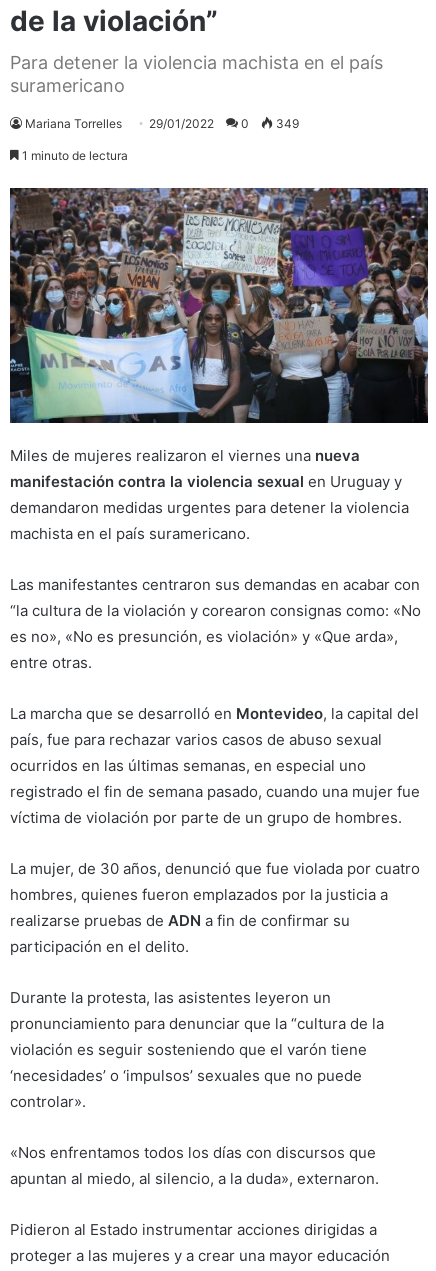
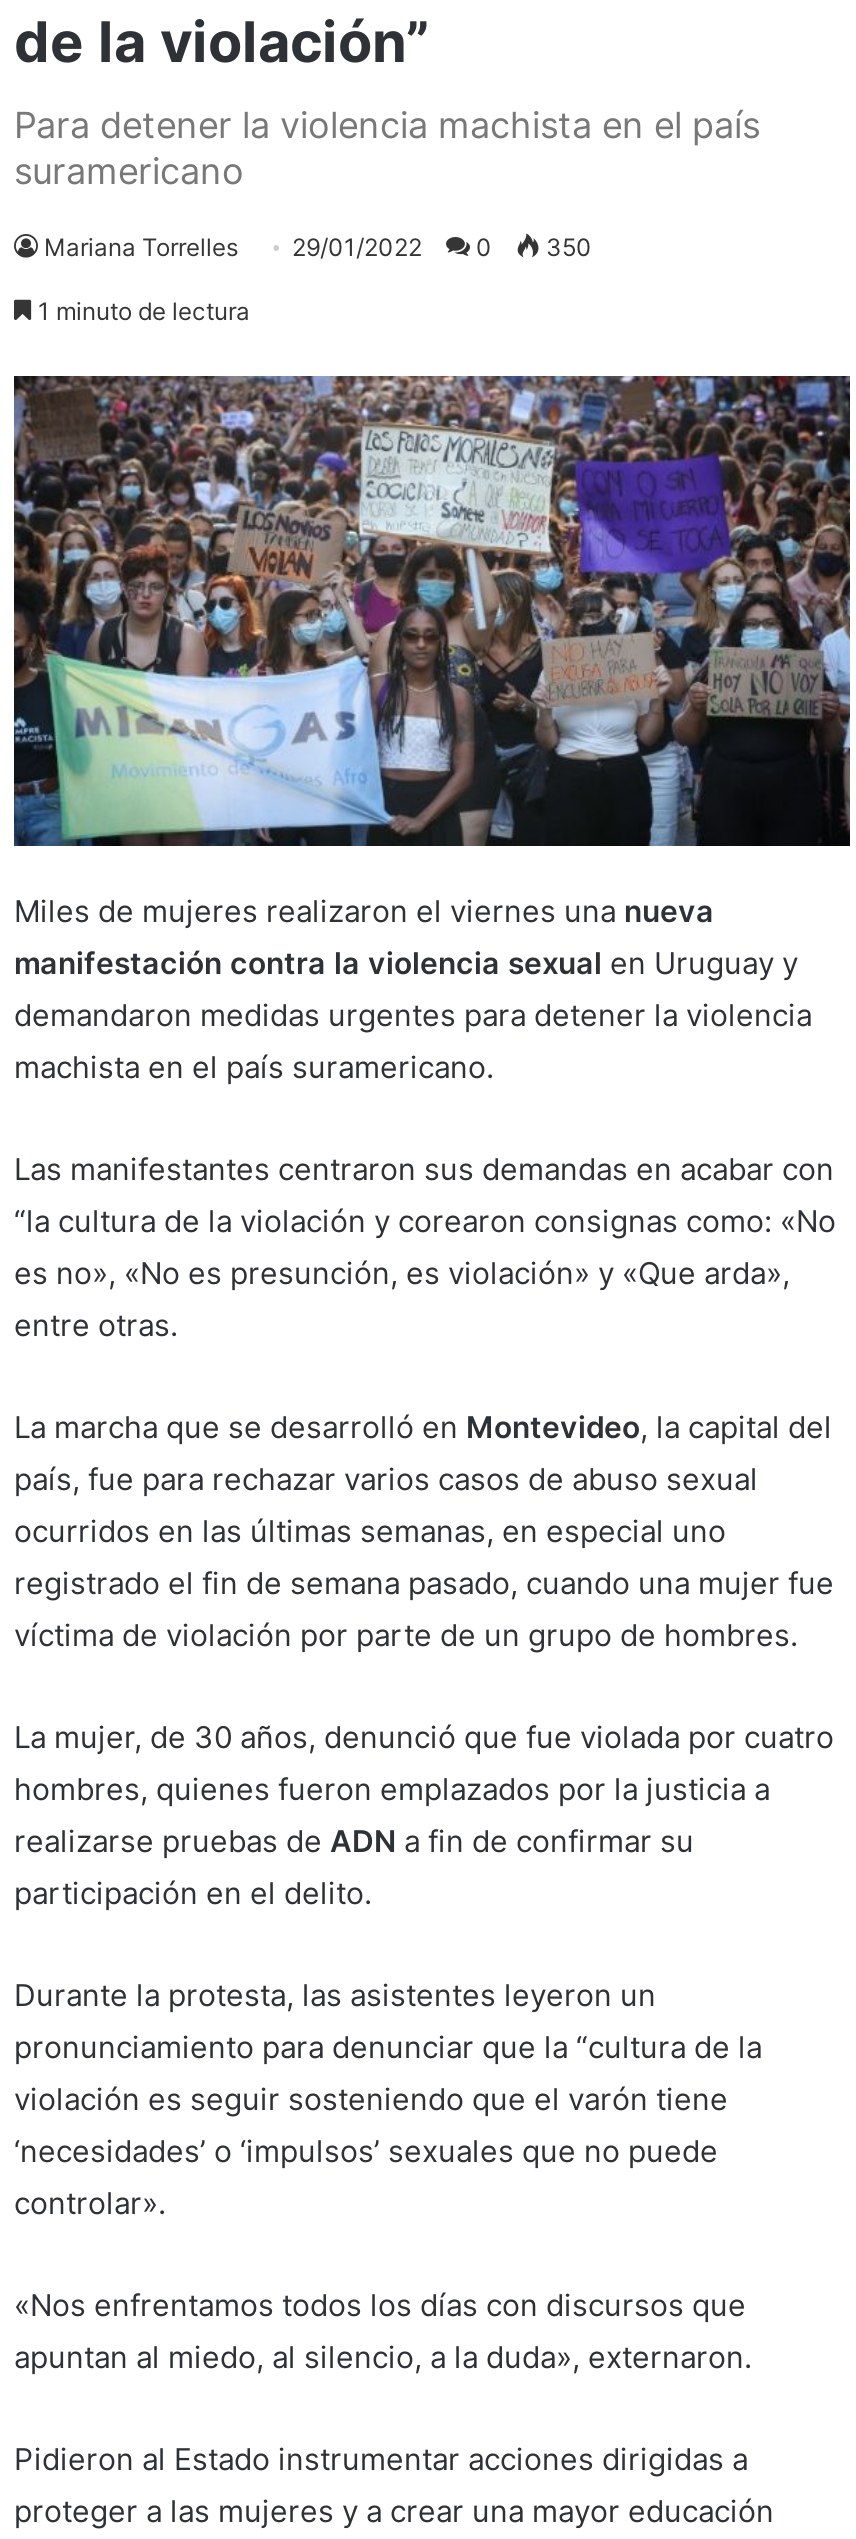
- Mariana Torrelles 29/01/2022 0 349
+ Mariana Torrelles 29/01/2022 0 350
